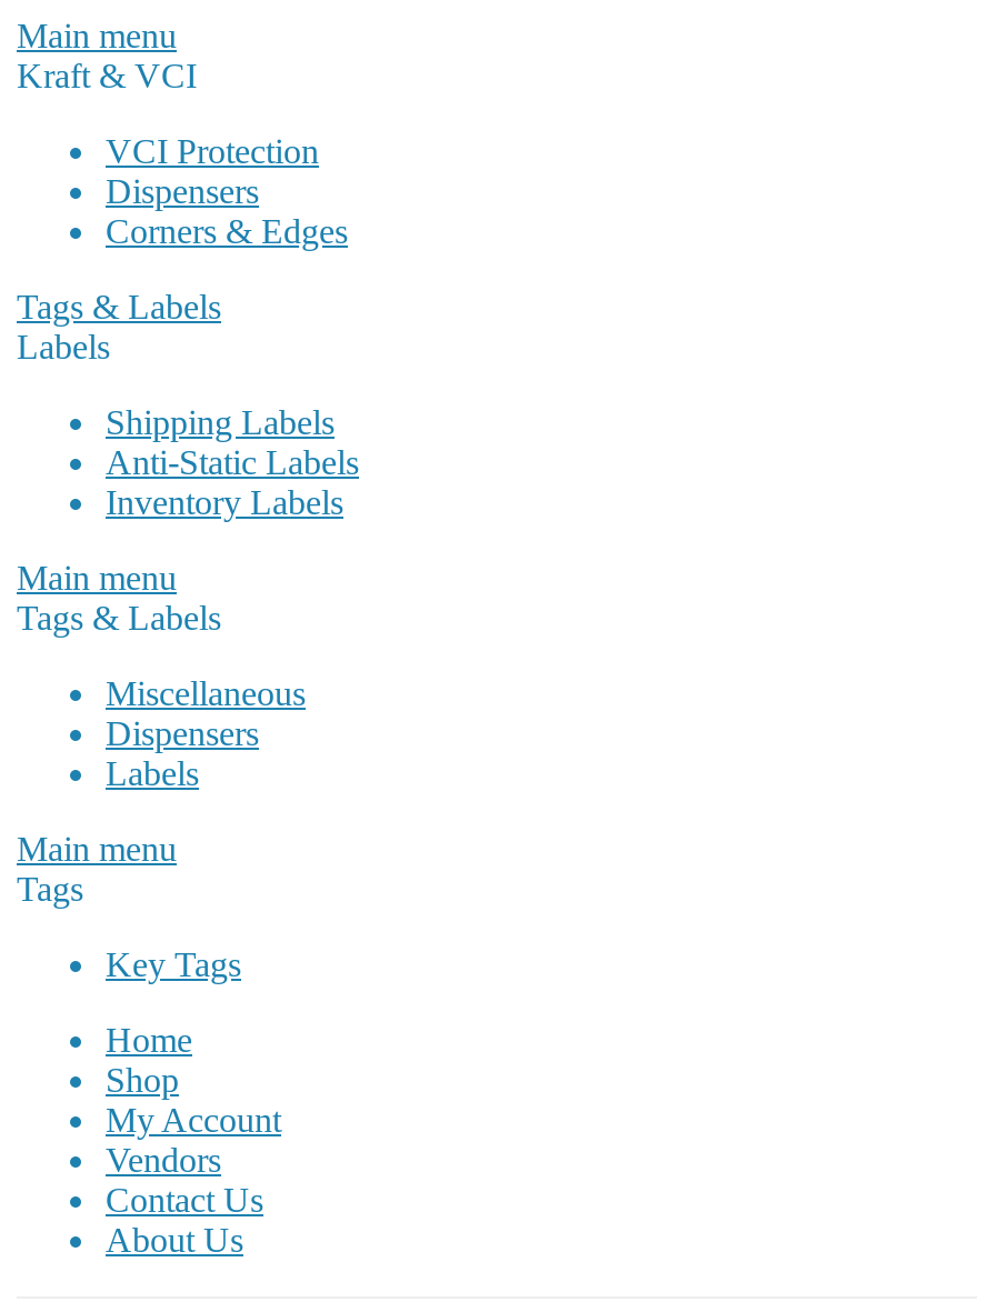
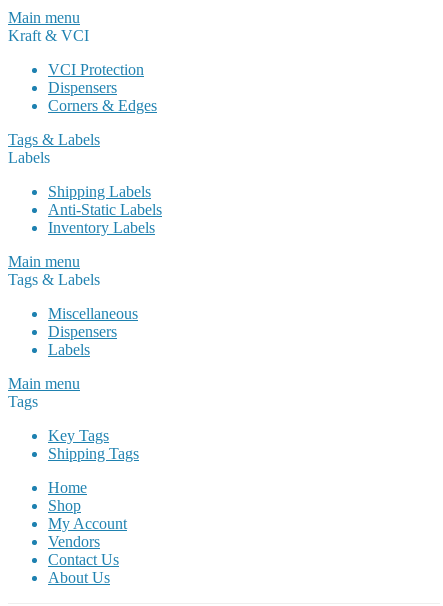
+ Shipping Tags
